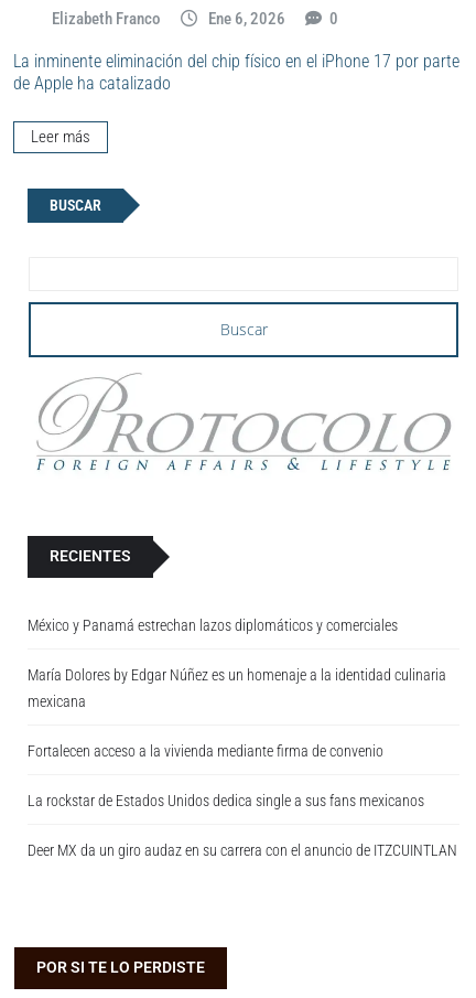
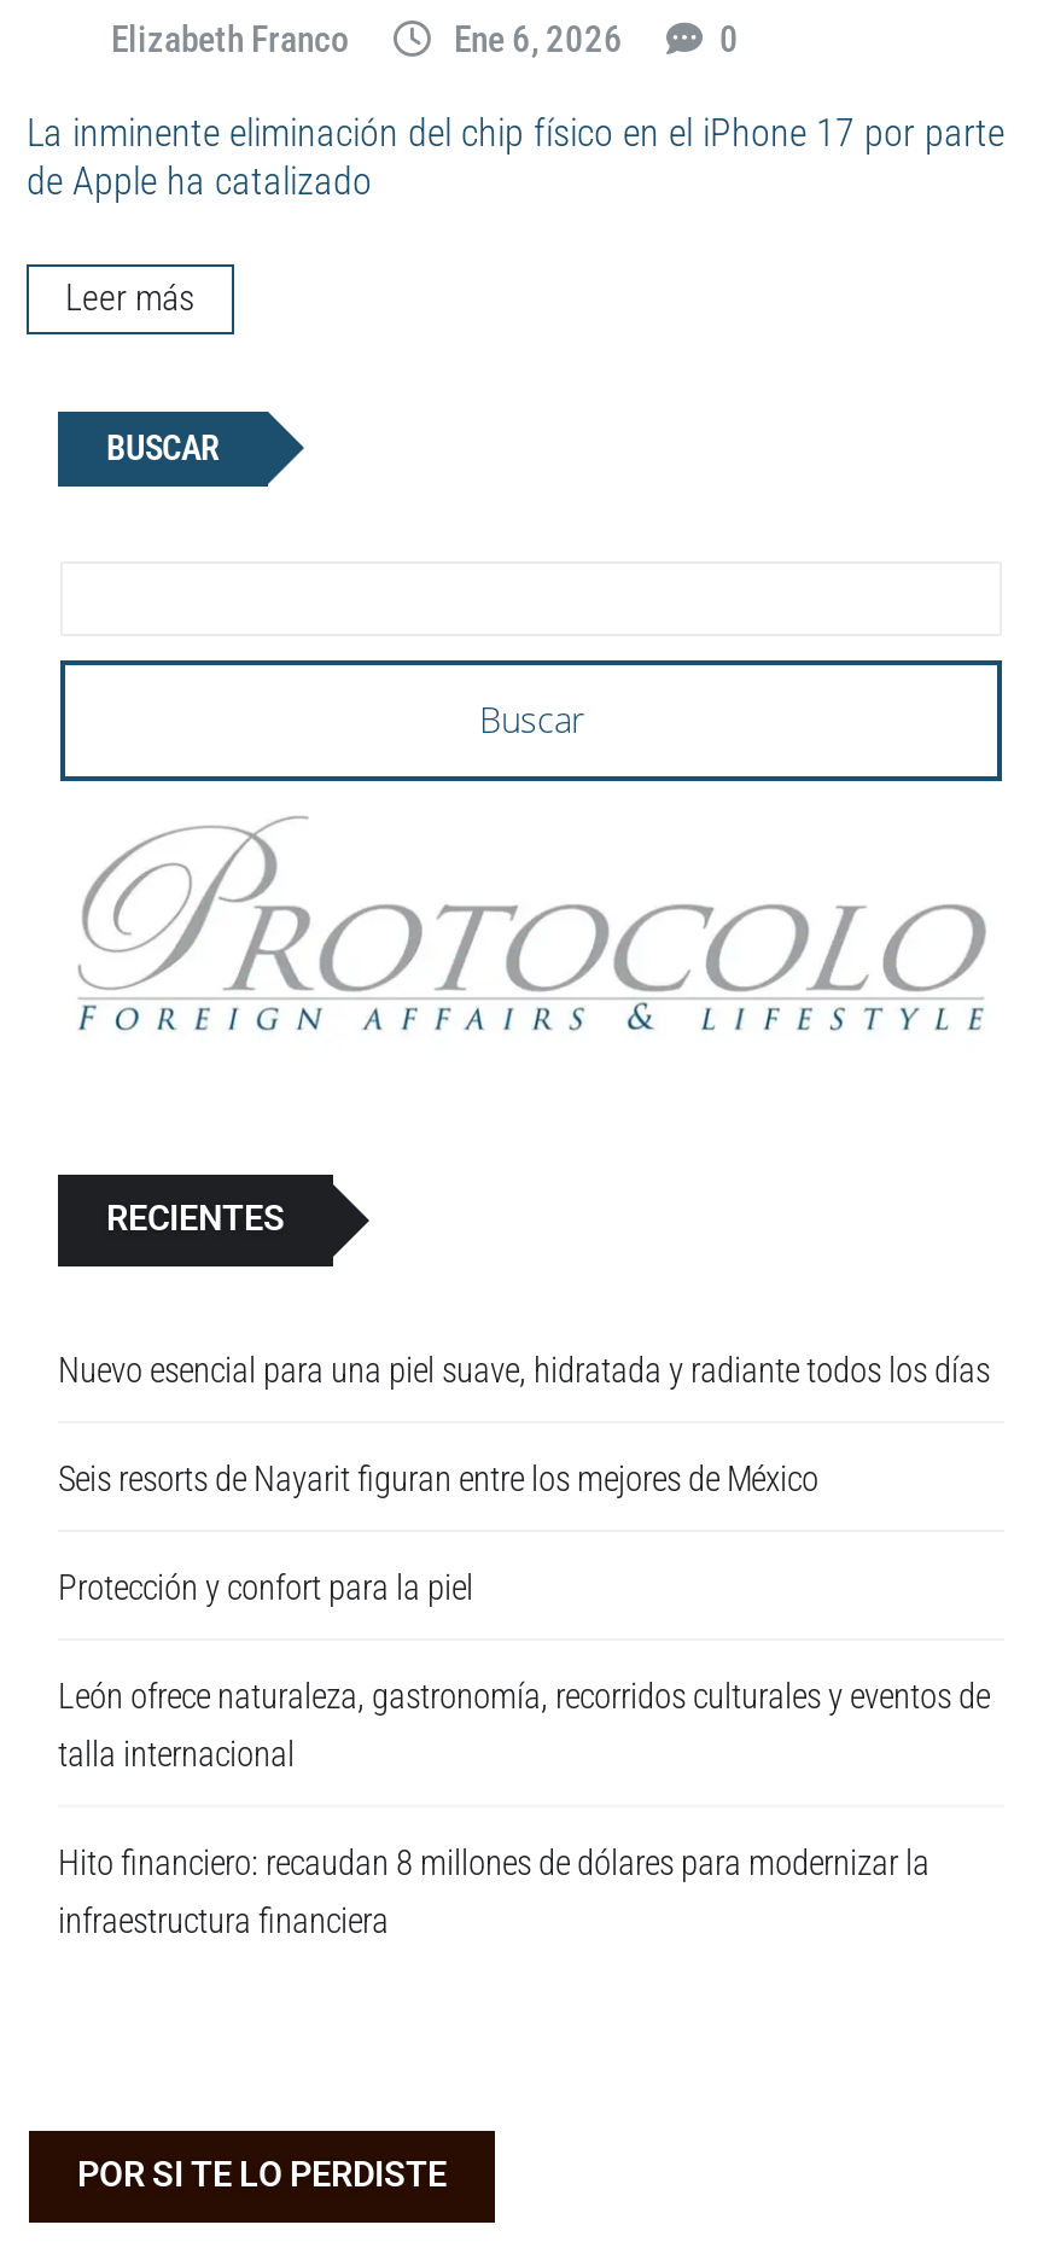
- México y Panamá estrechan lazos diplomáticos y comerciales
+ Nuevo esencial para una piel suave, hidratada y radiante todos los días

- María Dolores by Edgar Núñez es un homenaje a la identidad culinaria
- mexicana
+ Seis resorts de Nayarit figuran entre los mejores de México

- Fortalecen acceso a la vivienda mediante firma de convenio
+ Protección y confort para la piel

- La rockstar de Estados Unidos dedica single a sus fans mexicanos
+ León ofrece naturaleza, gastronomía, recorridos culturales y eventos de
+ talla internacional

- Deer MX da un giro audaz en su carrera con el anuncio de ITZCUINTLAN
+ Hito financiero: recaudan 8 millones de dólares para modernizar la
+ infraestructura financiera
